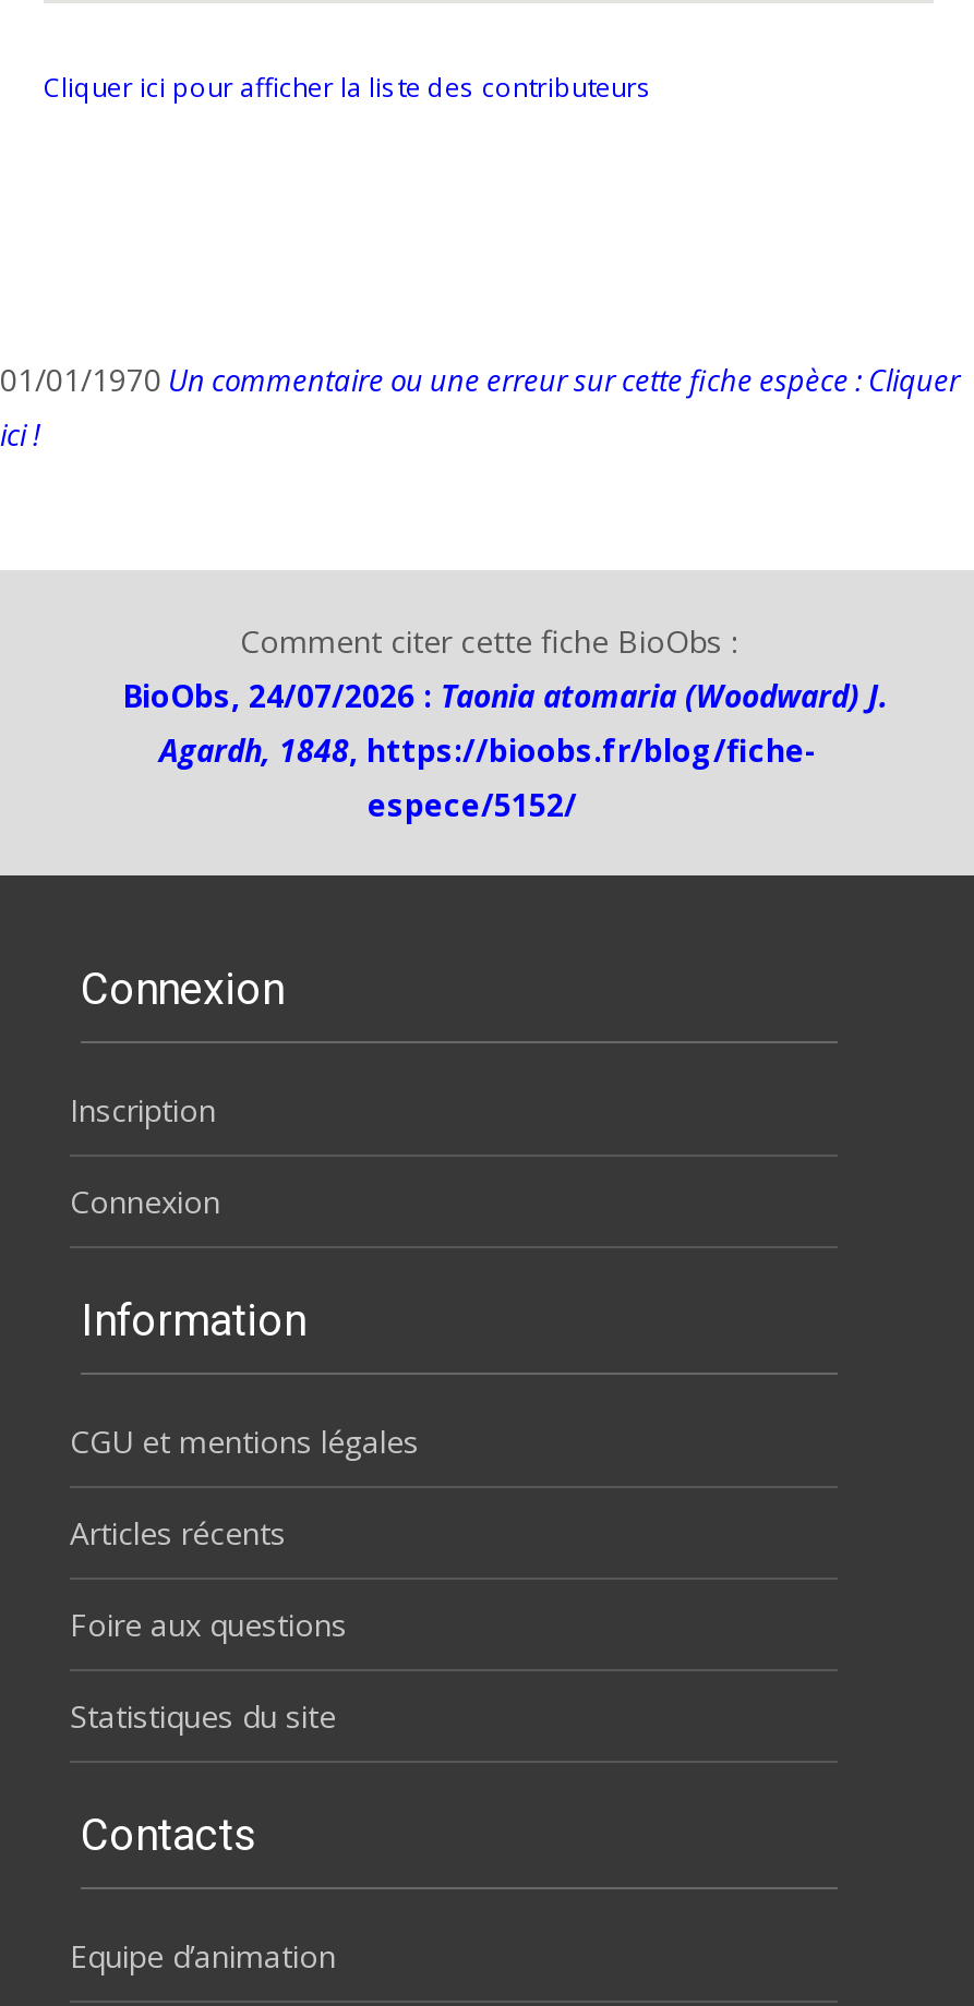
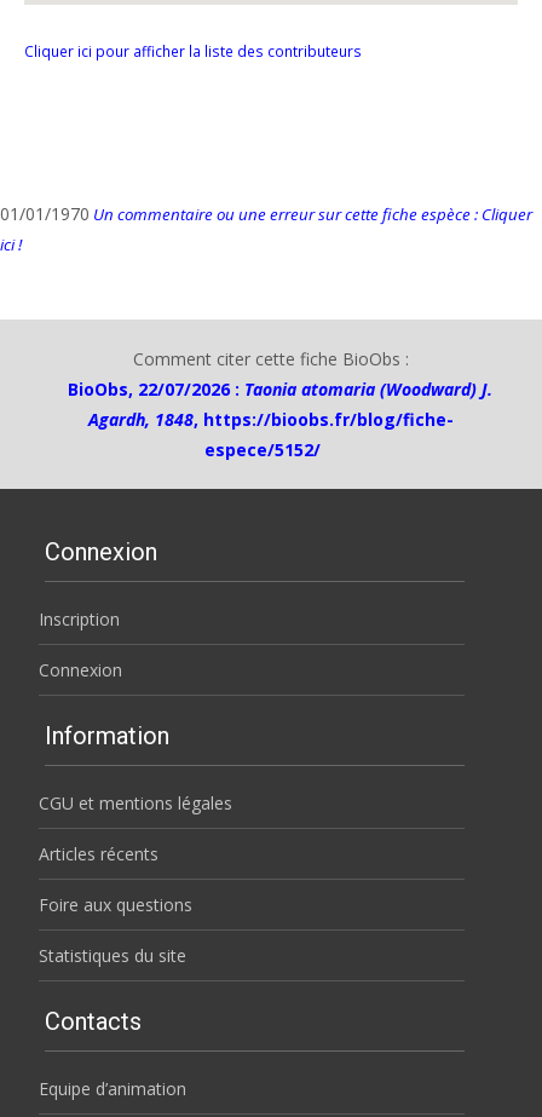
- BioObs, 24/07/2026 : Taonia atomaria (Woodward) J.
+ BioObs, 22/07/2026 : Taonia atomaria (Woodward) J.
